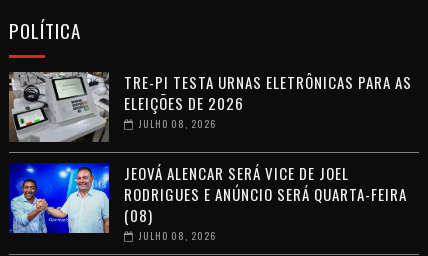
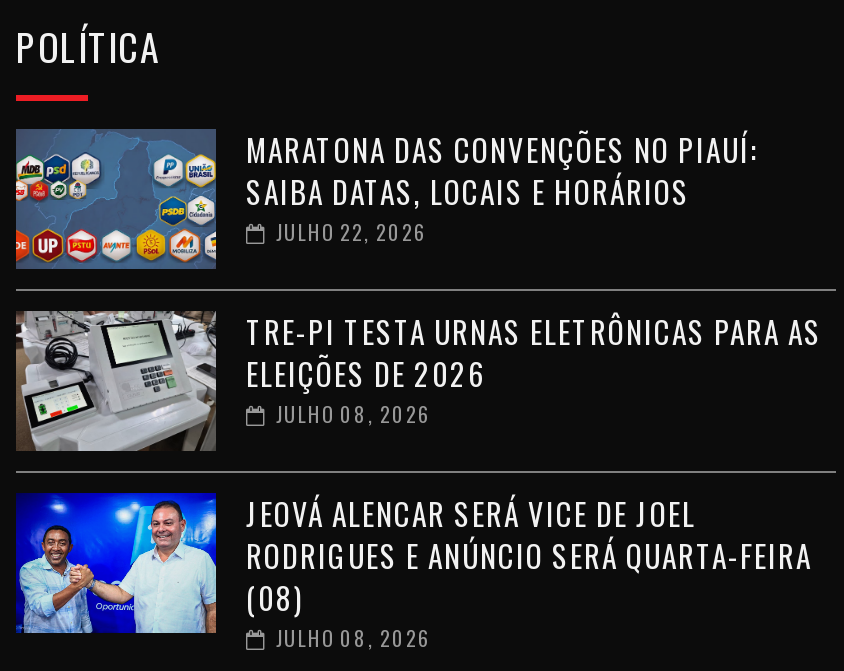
+ [image]
+ MARATONA DAS CONVENÇÕES NO PIAUÍ:
+ SAIBA DATAS, LOCAIS E HORÁRIOS
+ JULHO 22, 2026
